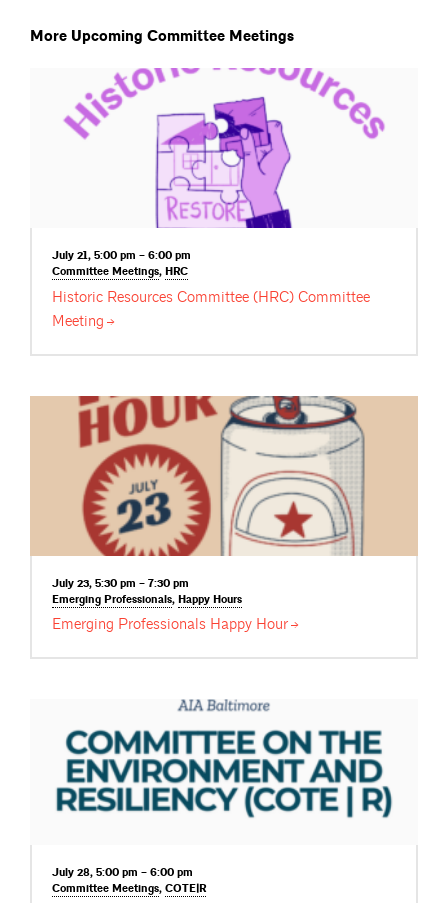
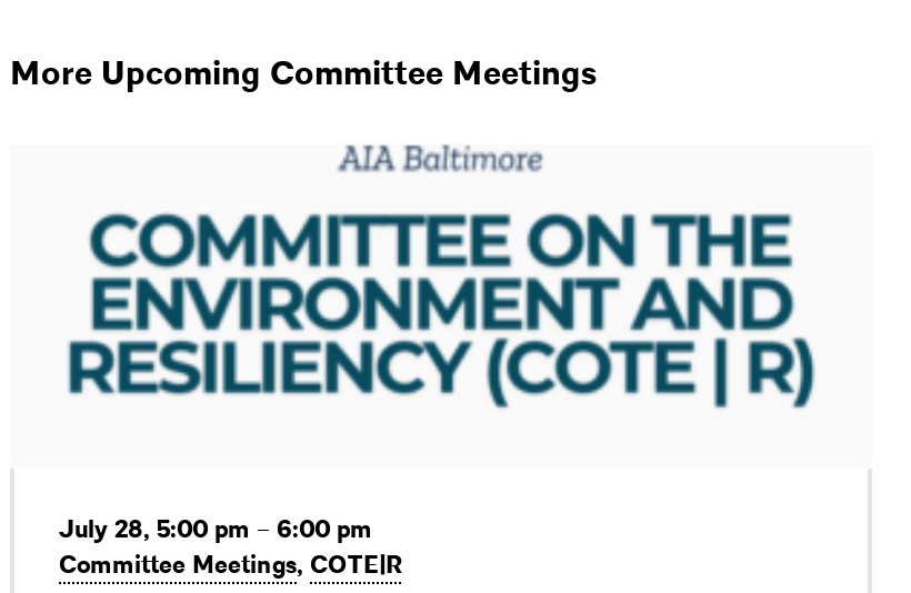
- [image]
- July 21, 5:00 pm – 6:00 pm
- Committee Meetings, HRC
- Historic Resources Committee (HRC) Committee
- Meeting

- [image]
- July 23, 5:30 pm – 7:30 pm
- Emerging Professionals, Happy Hours
- Emerging Professionals Happy Hour
